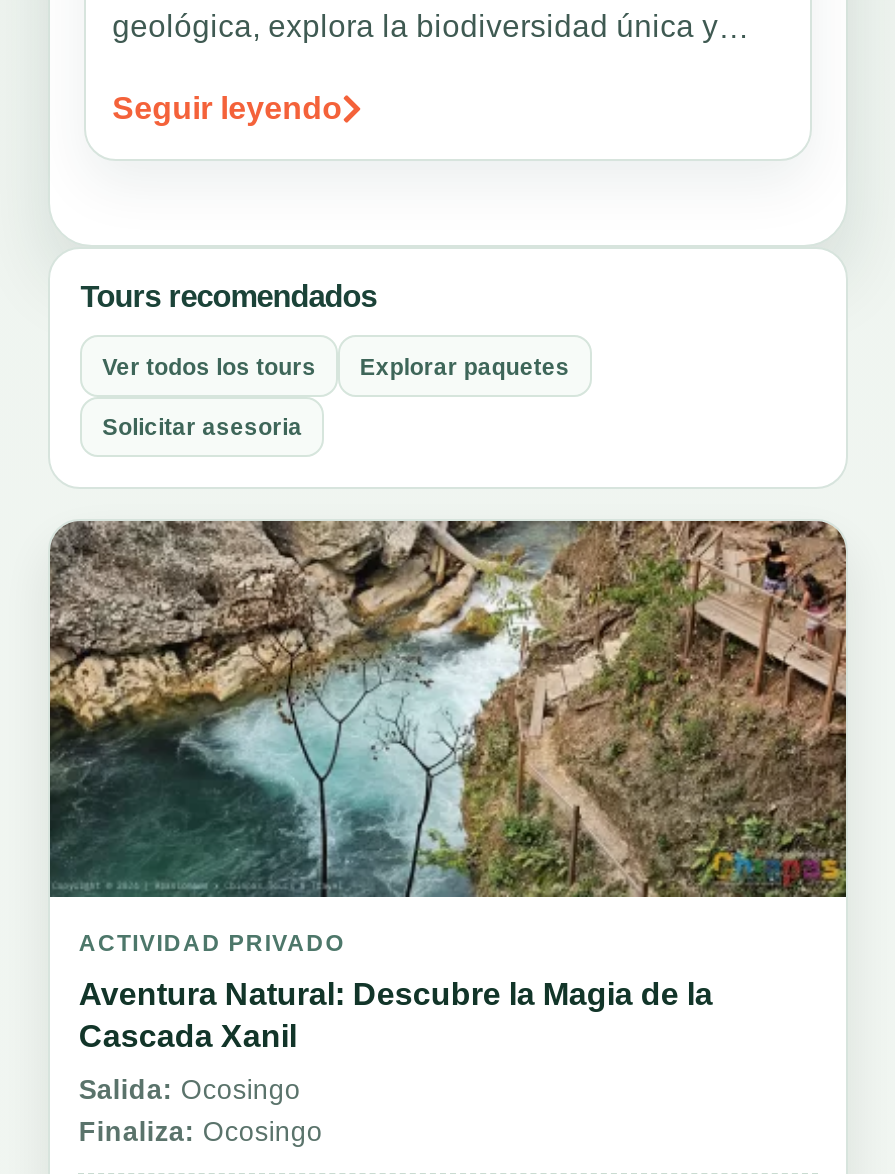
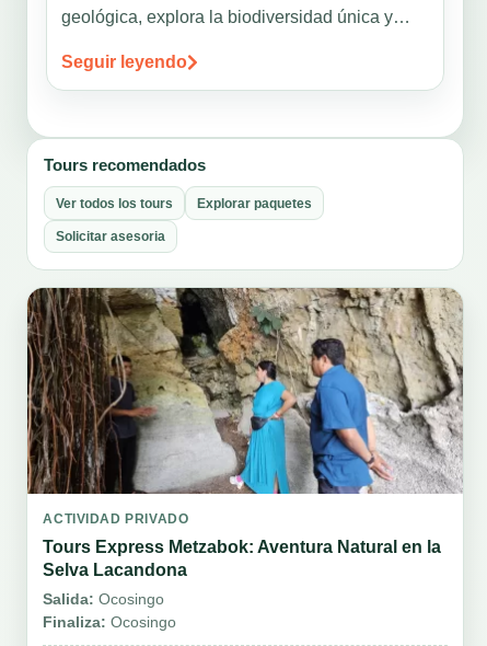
- [image]
- Aventura Natural: Descubre la Magia de la
- Cascada Xanil
+ [image]
+ Tours Express Metzabok: Aventura Natural en la
+ Selva Lacandona
